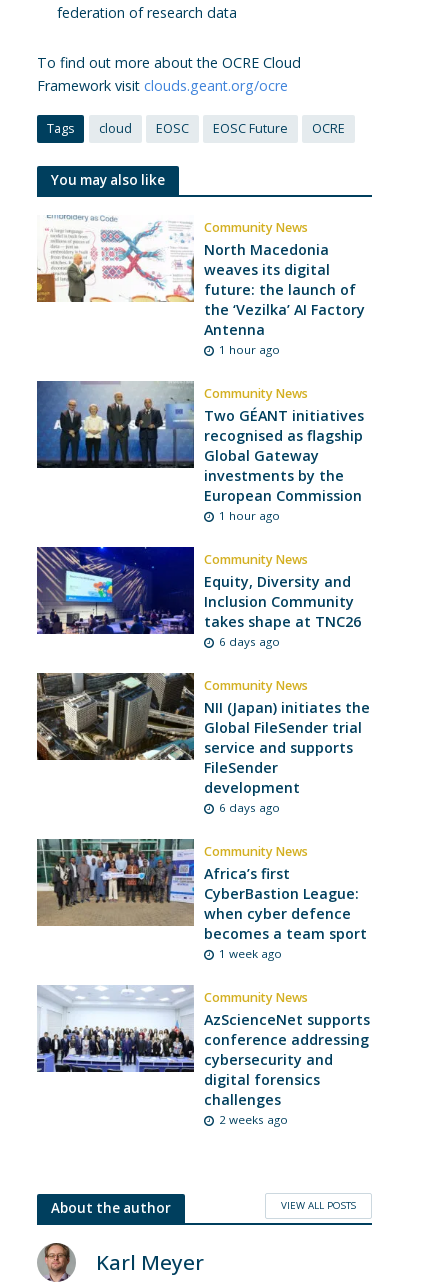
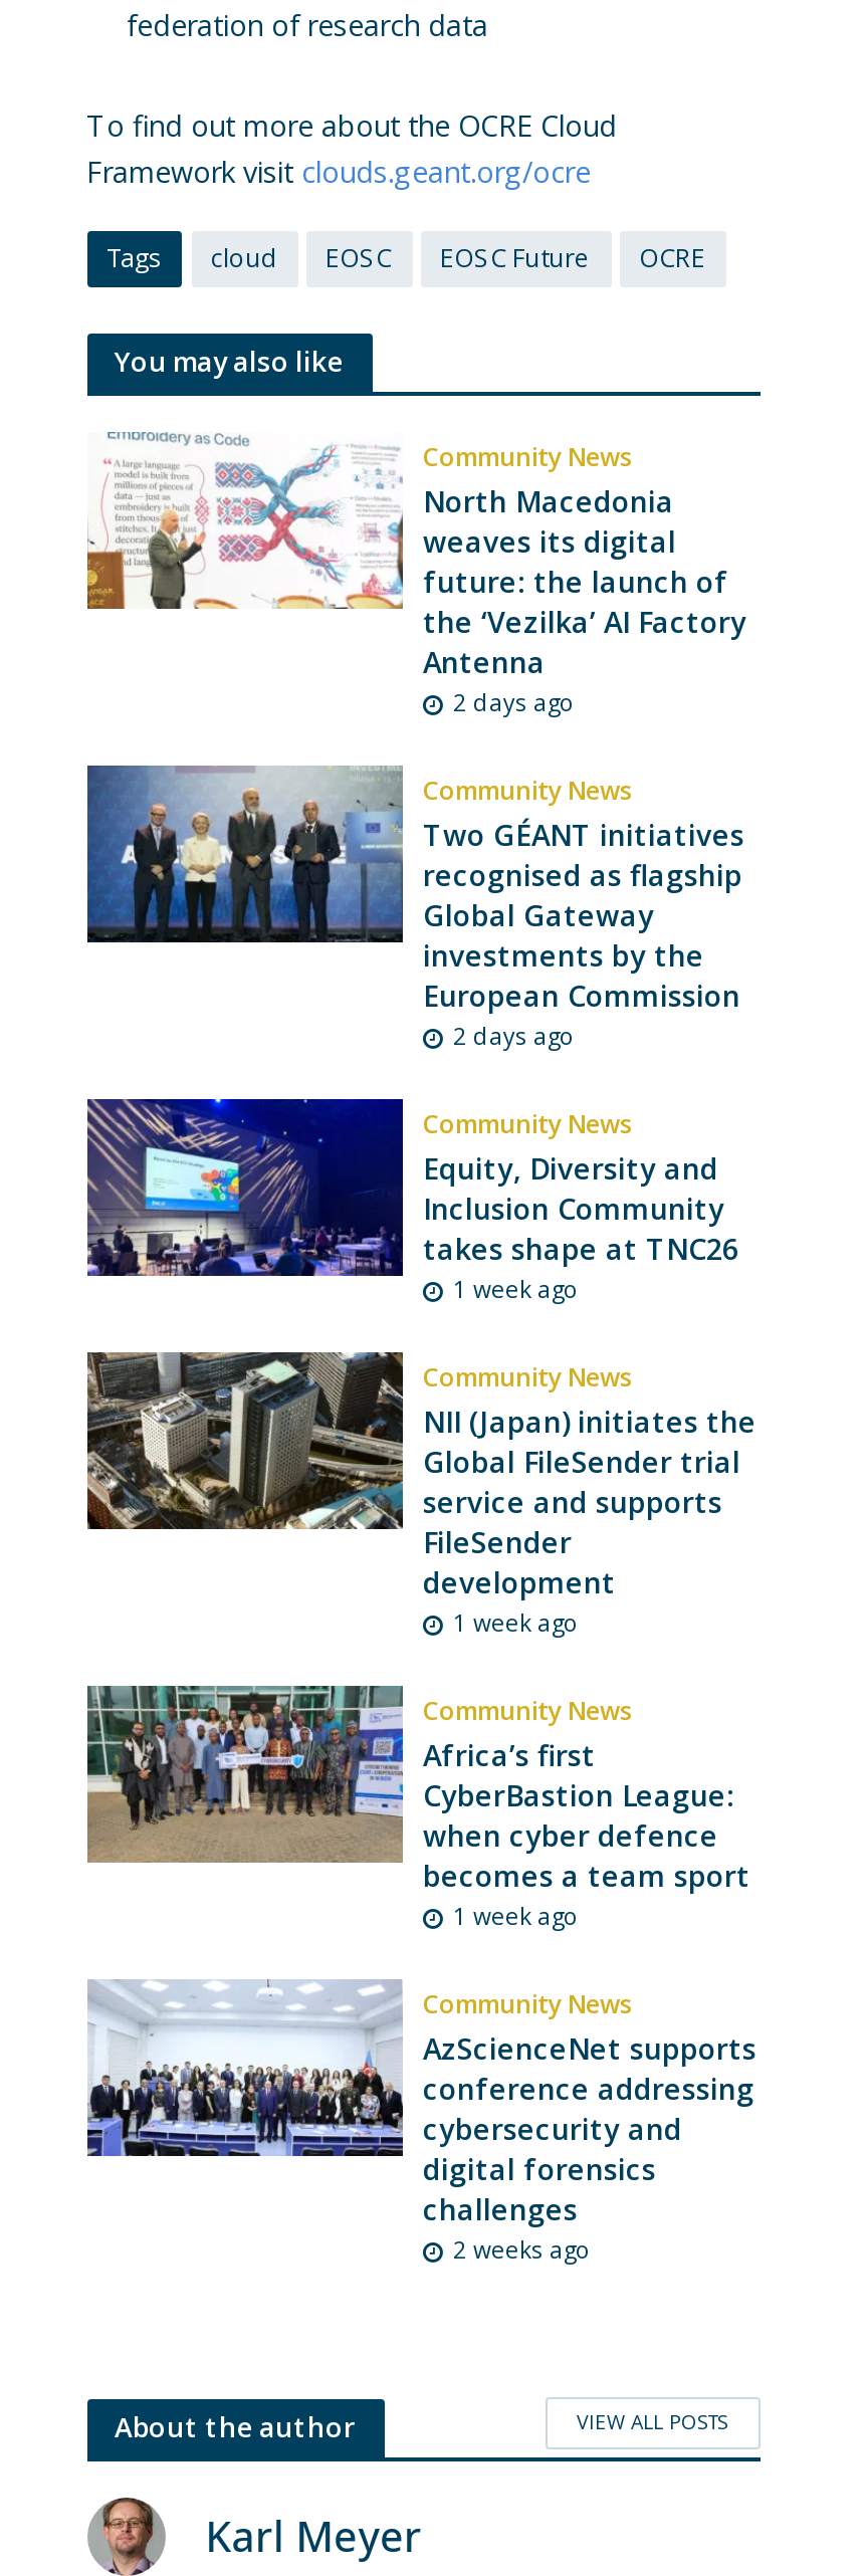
- 1 hour ago
+ 2 days ago

- 1 hour ago
+ 2 days ago

- 6 days ago
+ 1 week ago

- 6 days ago
+ 1 week ago
